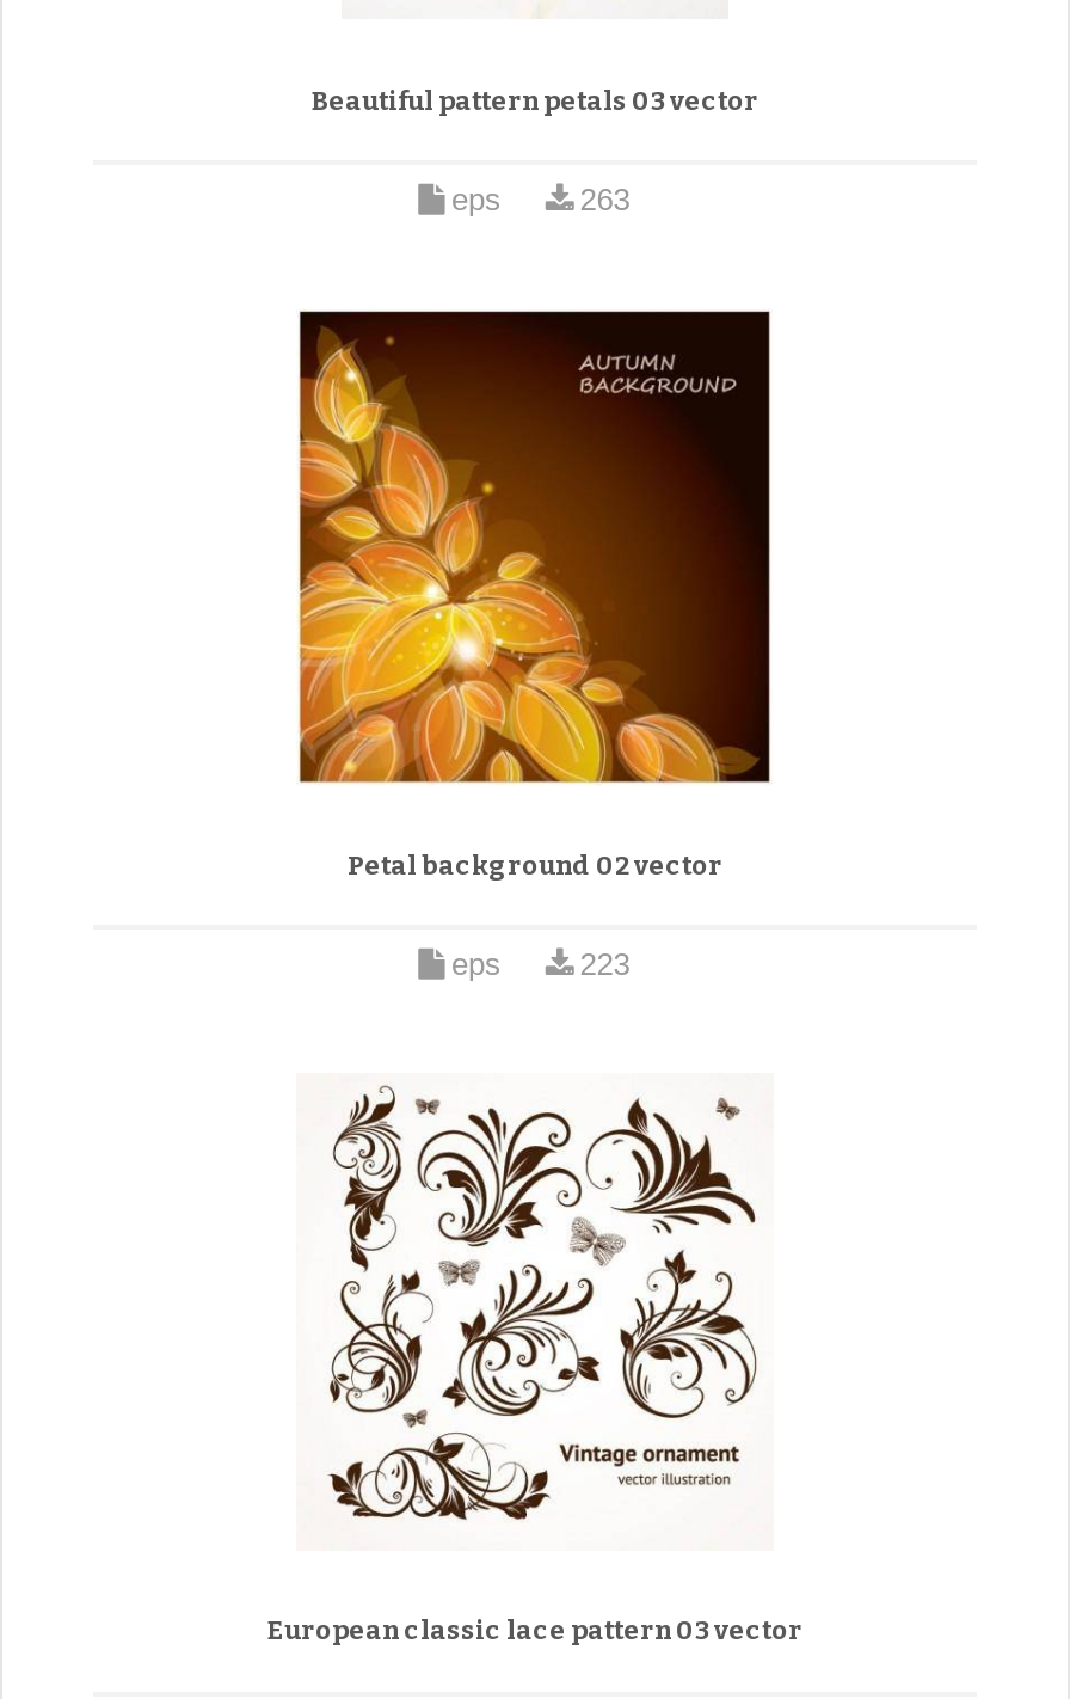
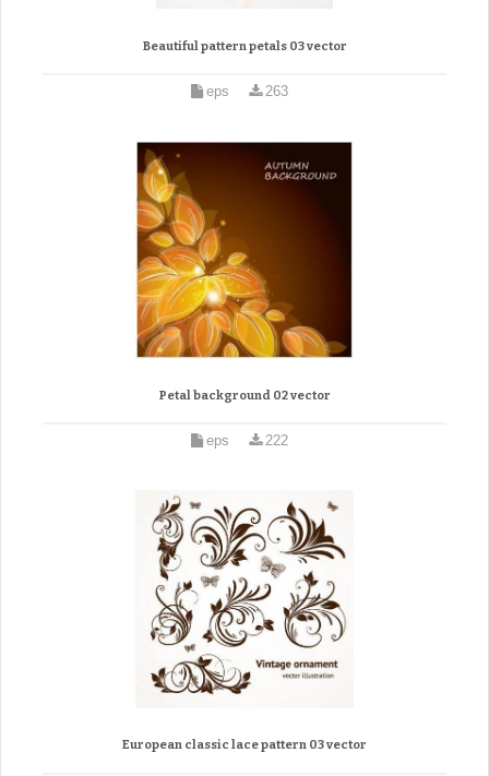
- 223
+ 222
